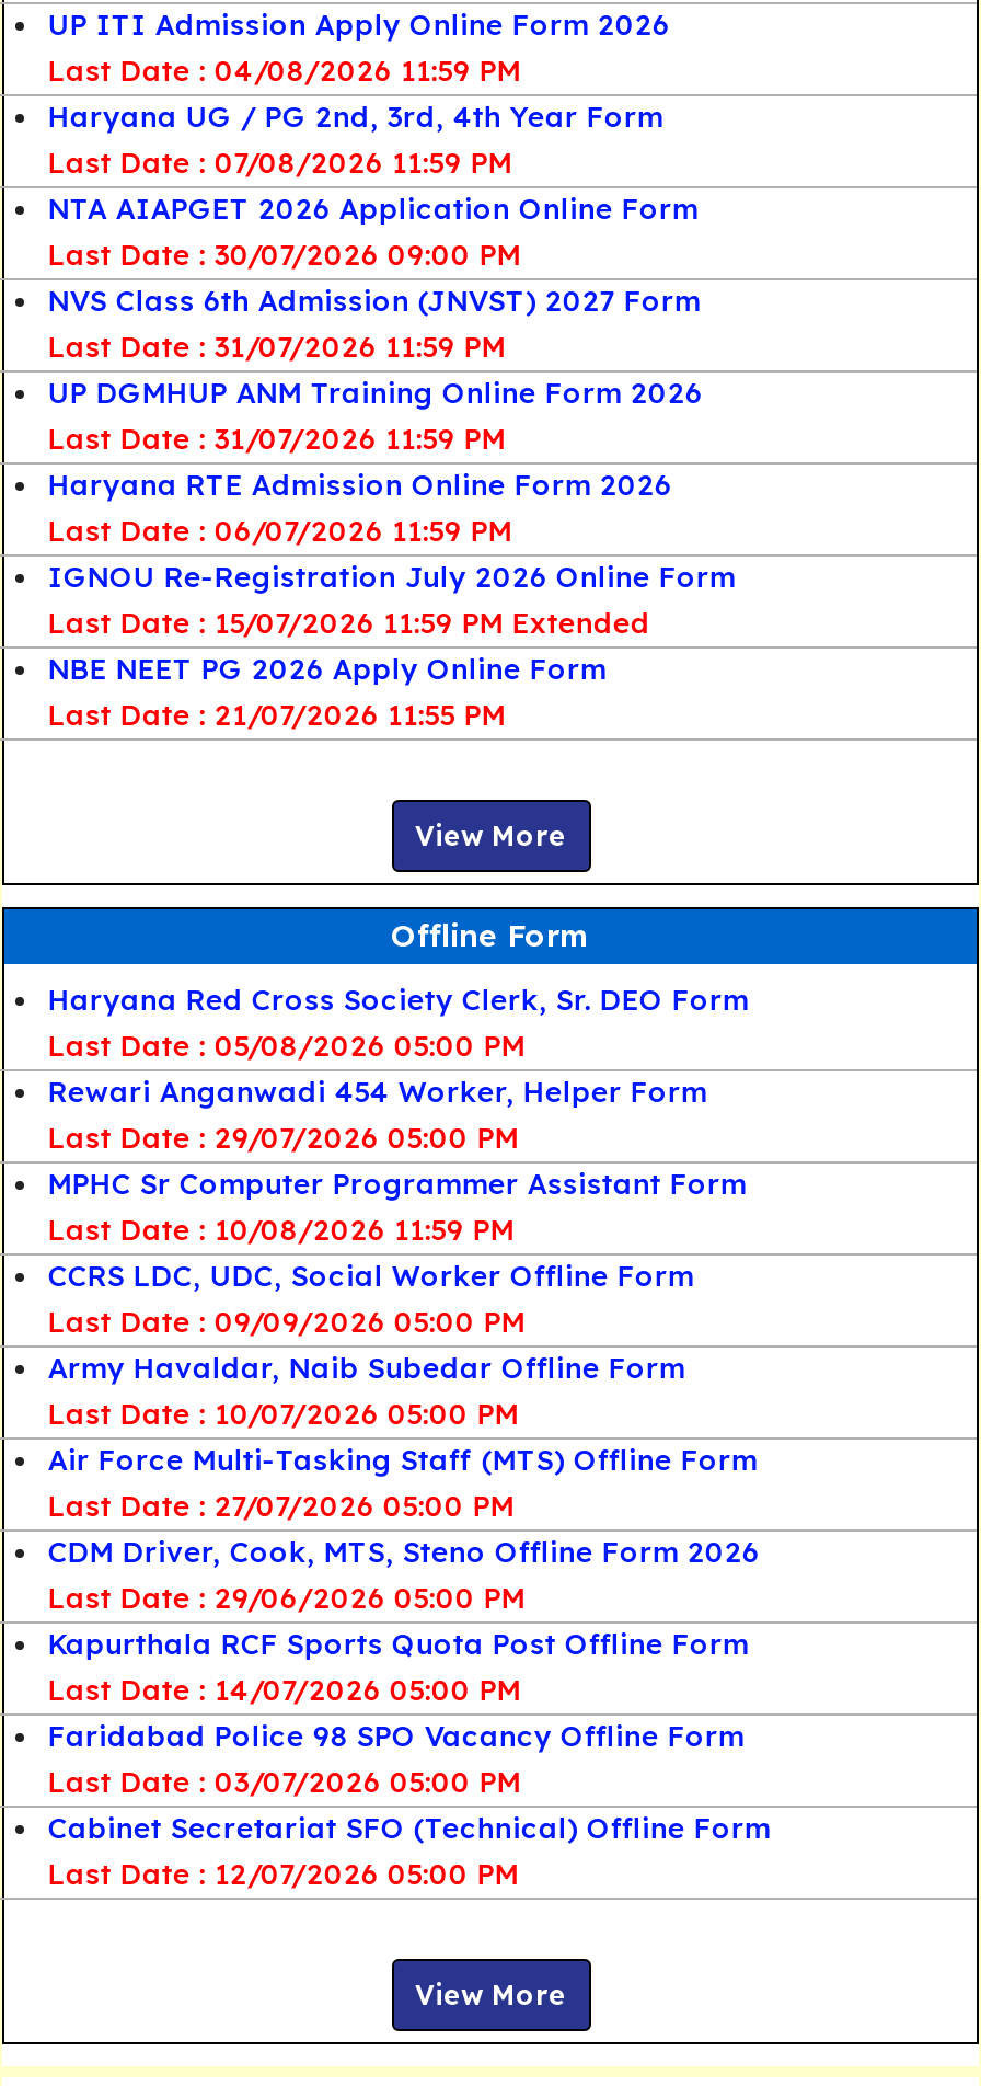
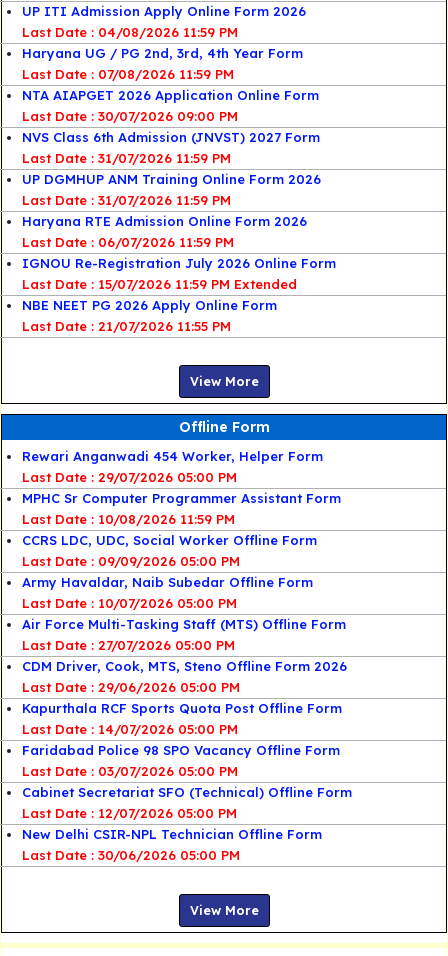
- Haryana Red Cross Society Clerk, Sr. DEO Form
- Last Date : 05/08/2026 05:00 PM

moved up: Rewari Anganwadi 454 Worker, Helper Form | Last Date : 29/07/2026 05:00 PM | MPHC Sr Computer Programmer Assistant Form | ... | Cabinet Secretariat SFO (Technical) Offline Form | Last Date : 12/07/2026 05:00 PM

+ New Delhi CSIR-NPL Technician Offline Form
+ Last Date : 30/06/2026 05:00 PM
